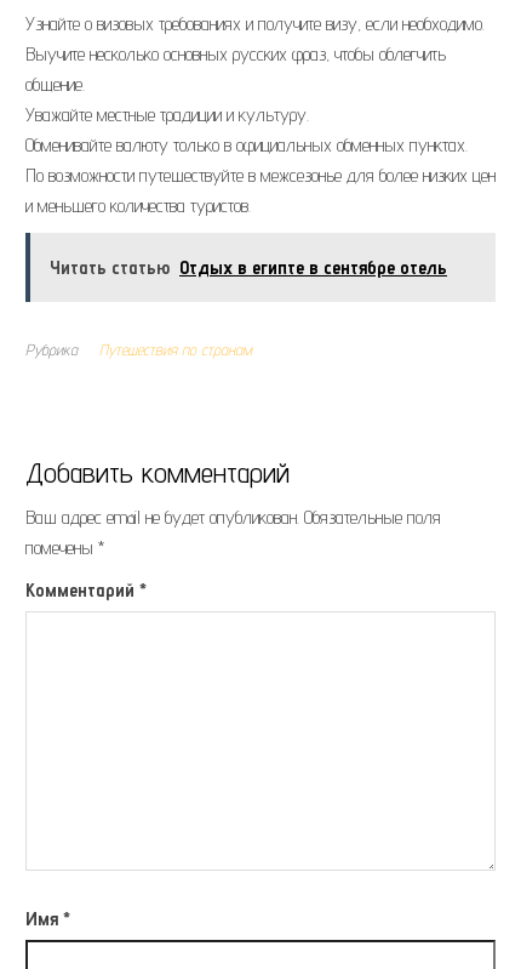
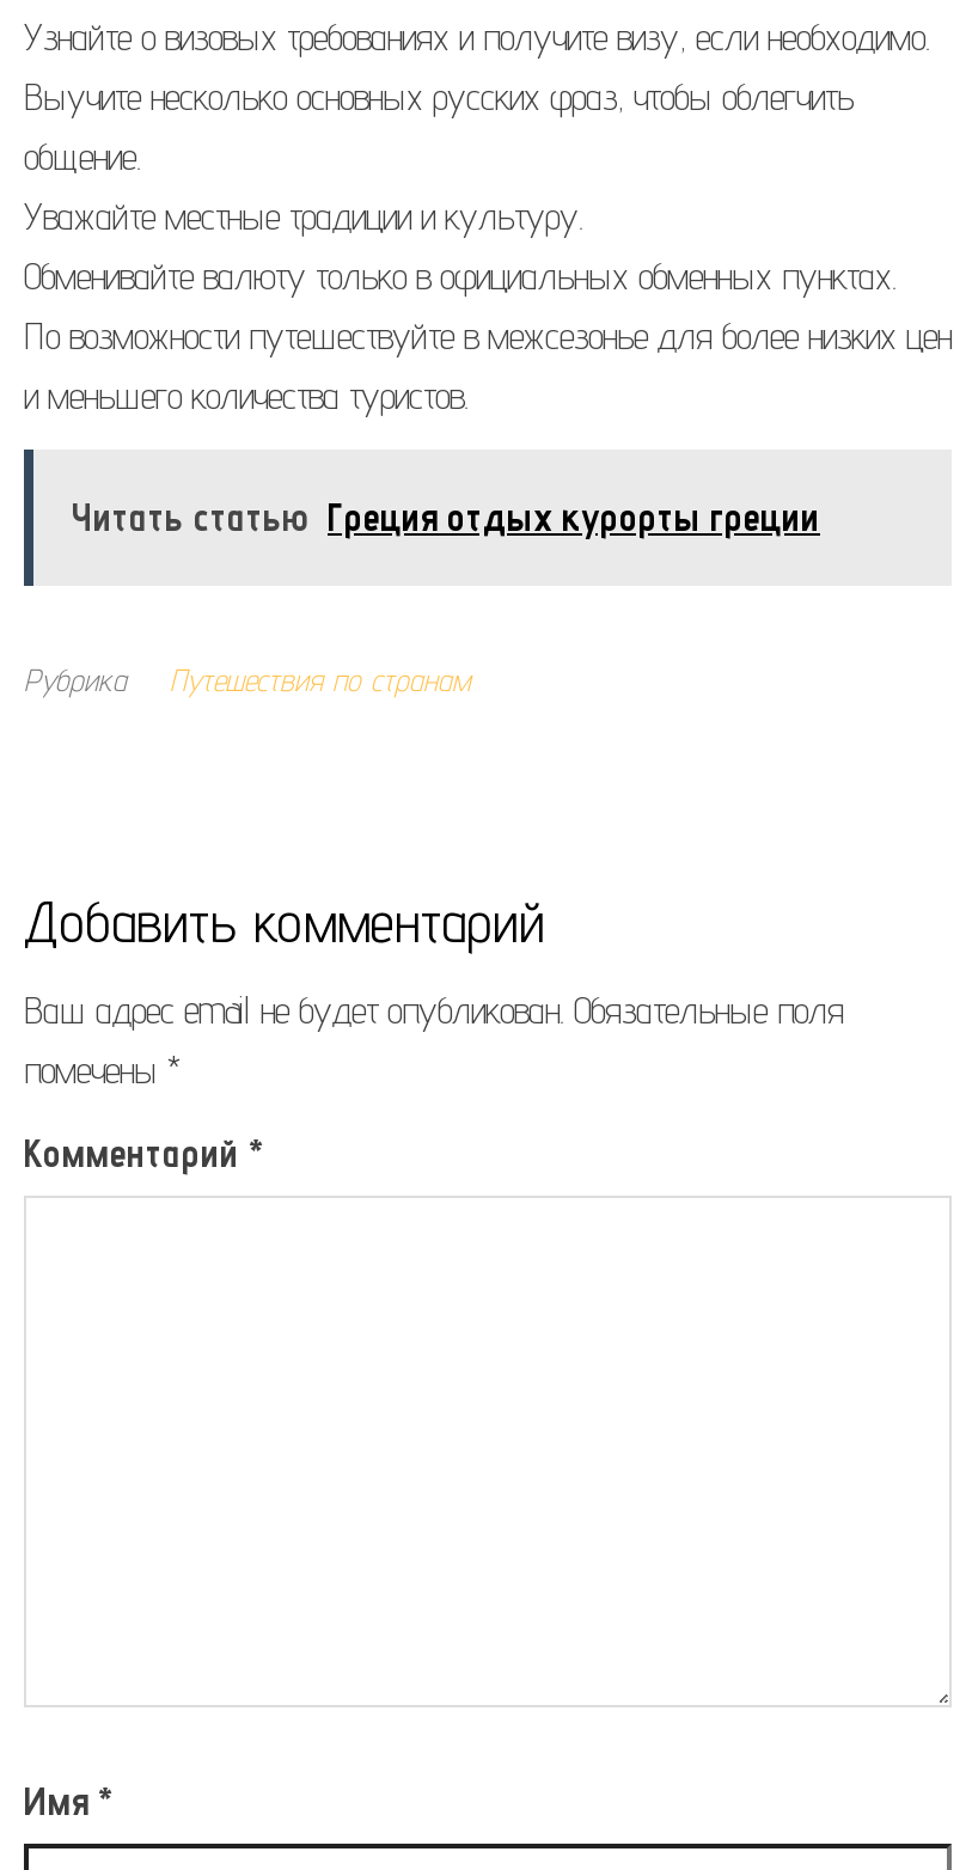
- Читать статью Отдых в египте в сентябре отель
+ Читать статью Греция отдых курорты греции
